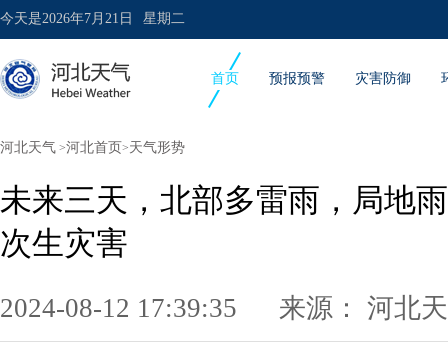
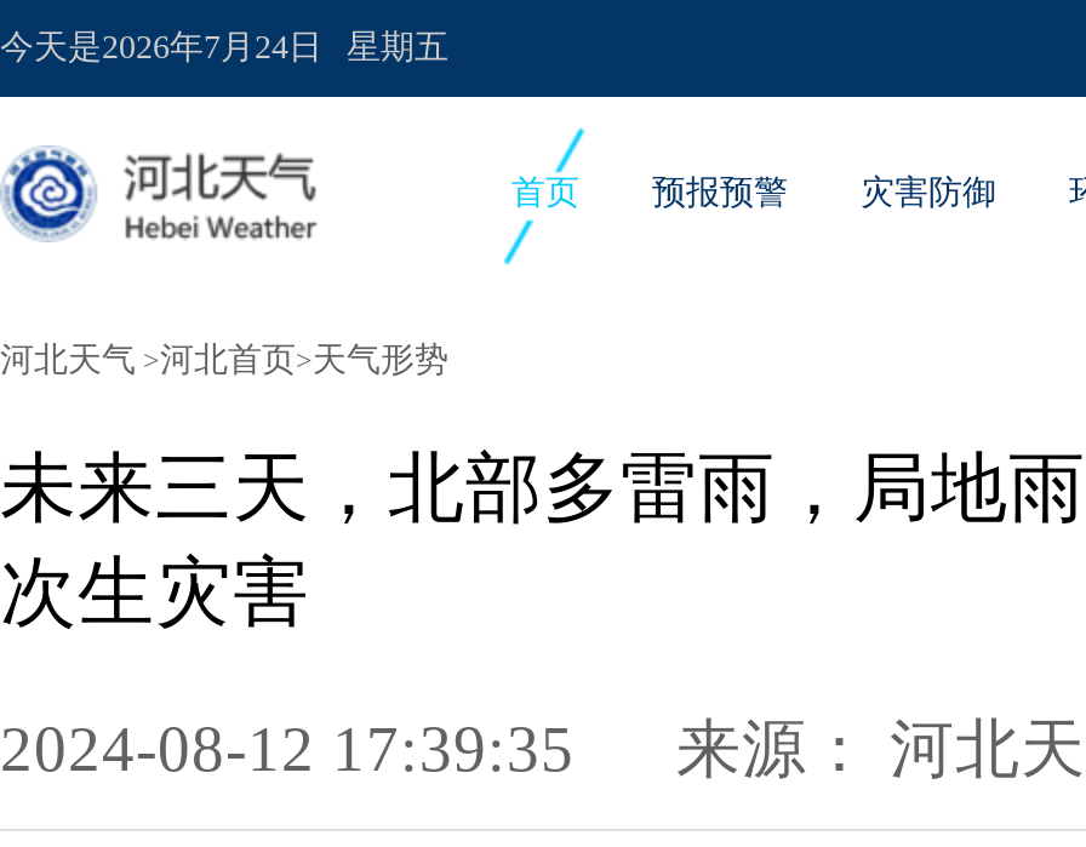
- 今天是2026年7月21日
+ 今天是2026年7月24日

- 星期二
+ 星期五
